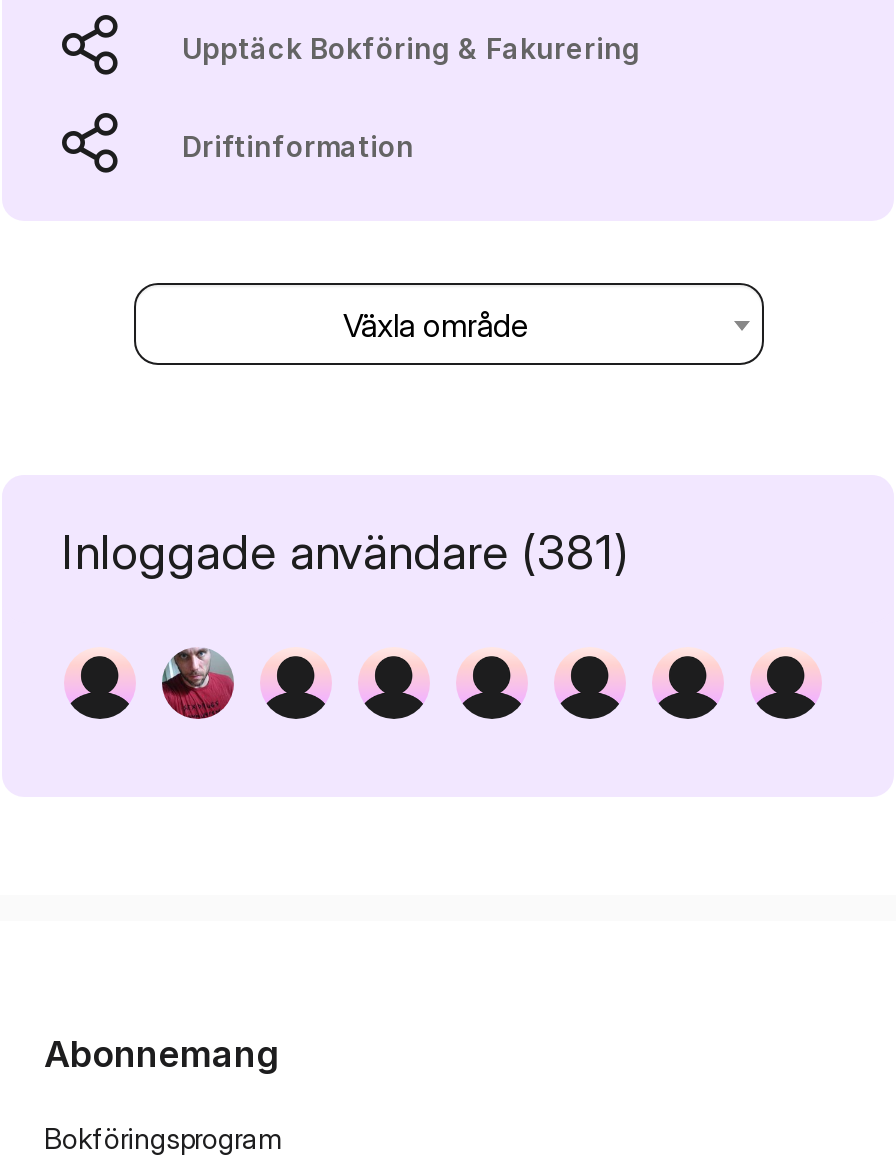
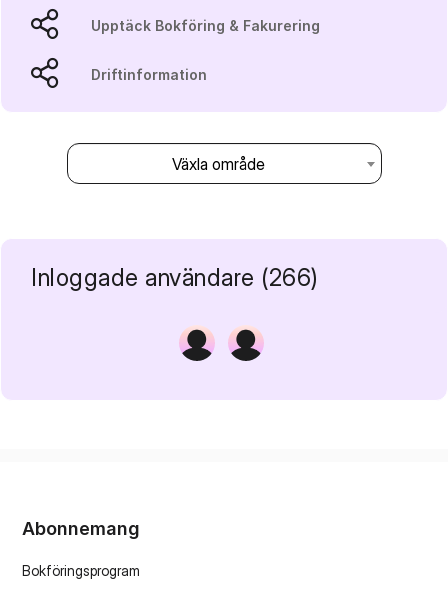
- Inloggade användare (381)
+ Inloggade användare (266)

- [image]

- [image]

- [image]

- [image]

- [image]

- [image]
